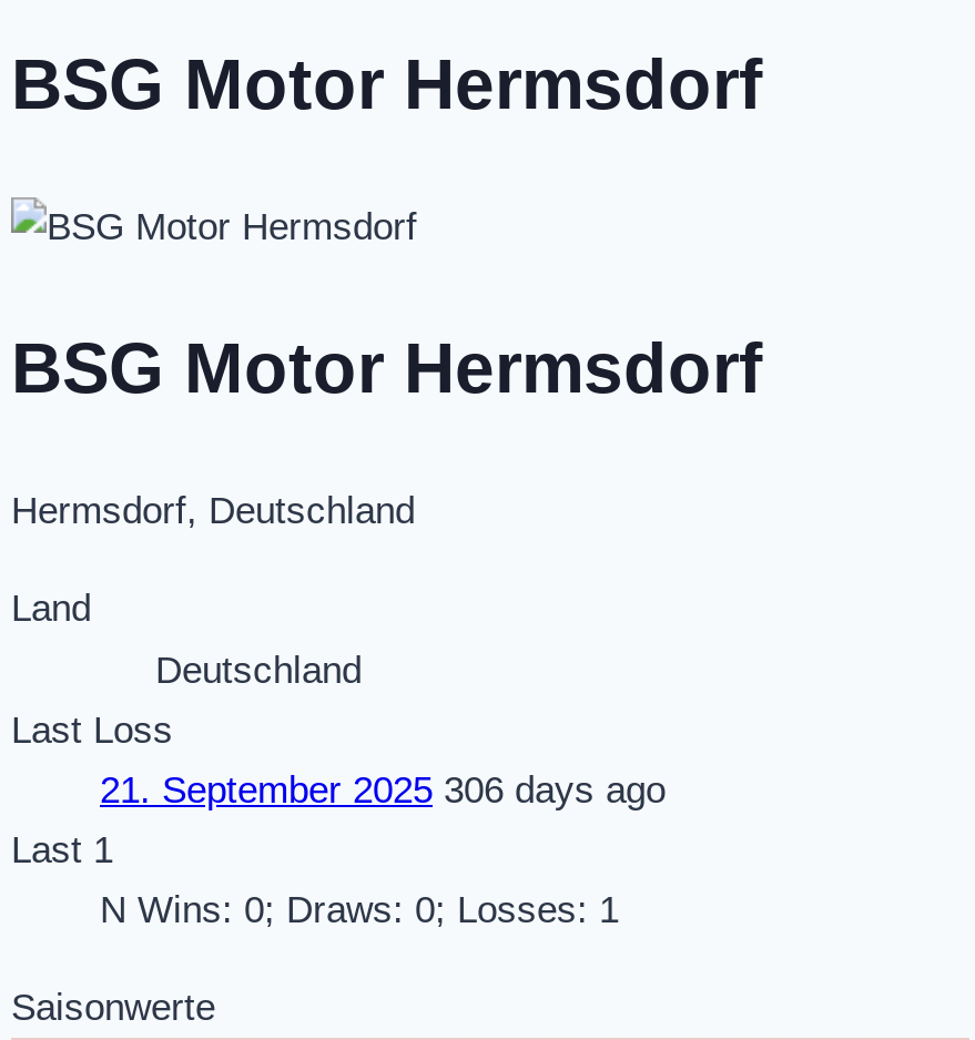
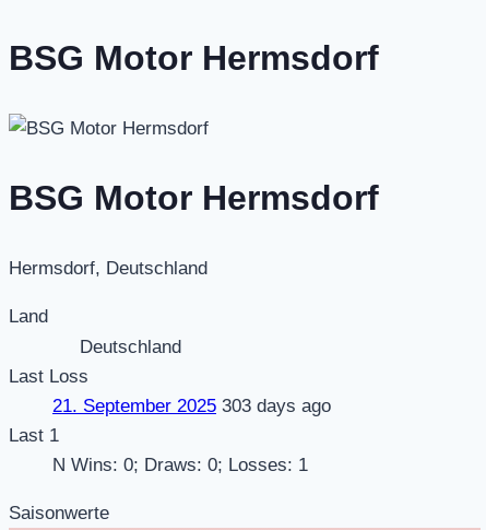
- 21. September 2025 306 days ago
+ 21. September 2025 303 days ago
